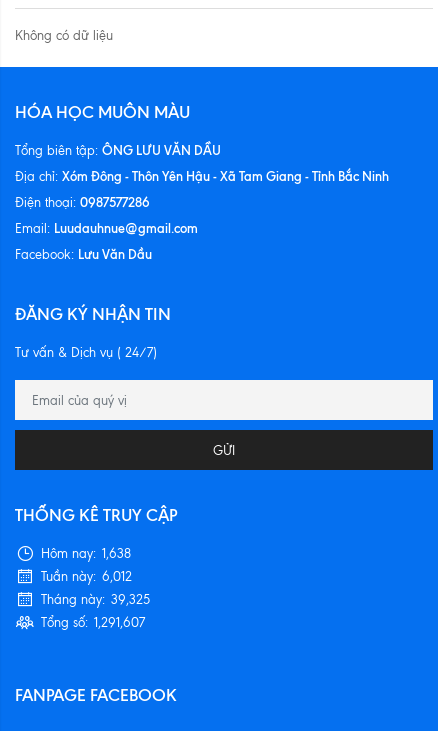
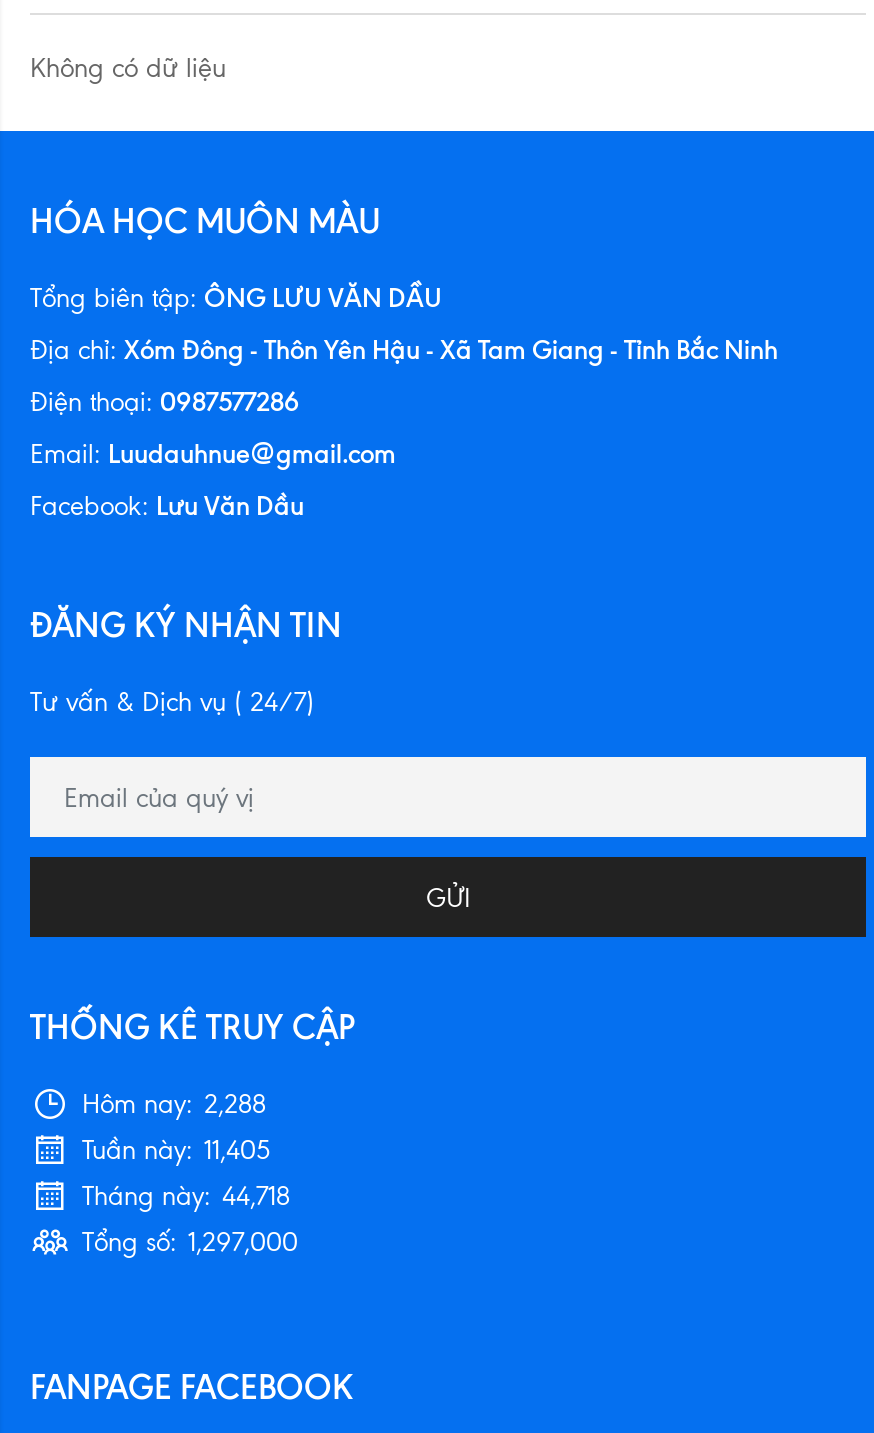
- Hôm nay: 1,638
+ Hôm nay: 2,288

- Tuần này: 6,012
+ Tuần này: 11,405

- Tháng này: 39,325
+ Tháng này: 44,718

- Tổng số: 1,291,607
+ Tổng số: 1,297,000
